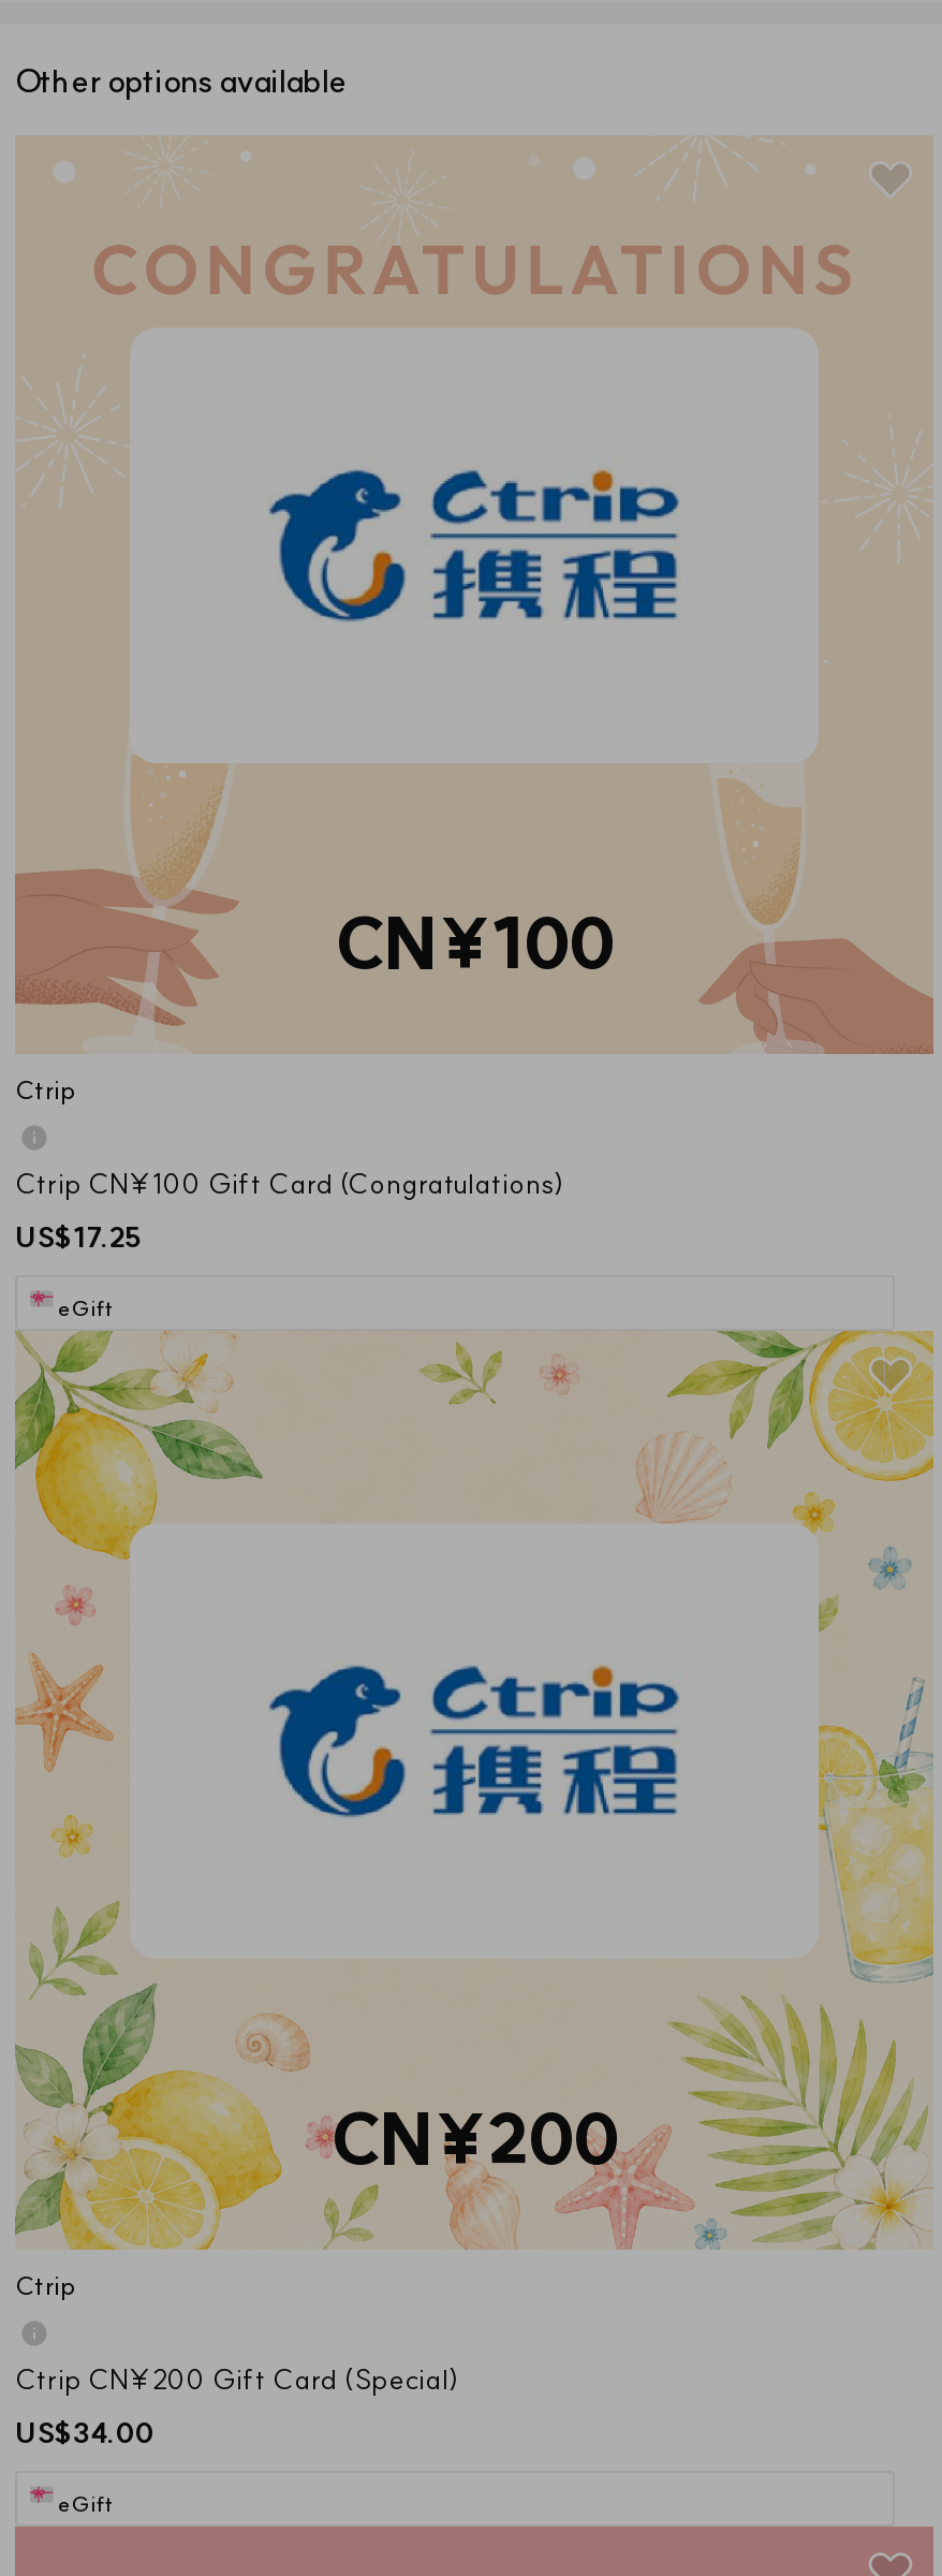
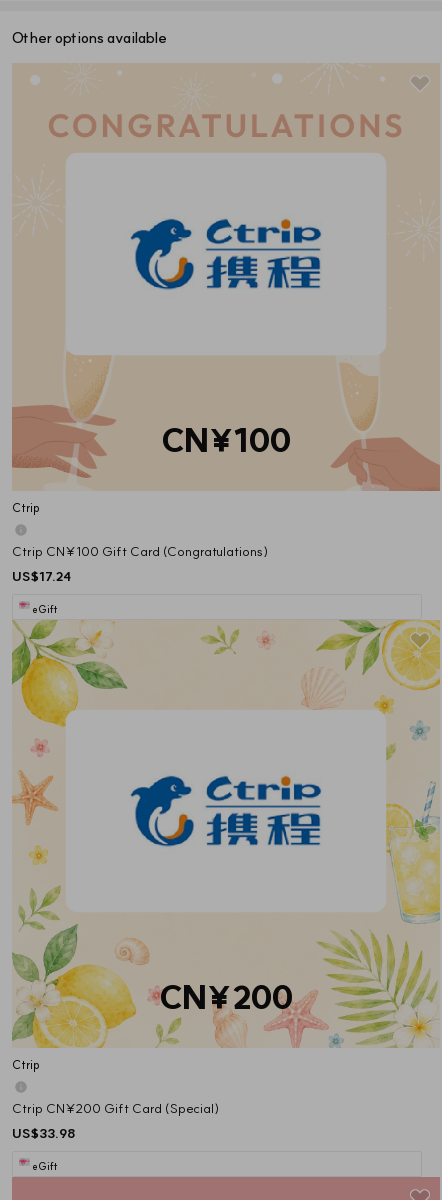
- US$17.25
+ US$17.24

- US$34.00
+ US$33.98
